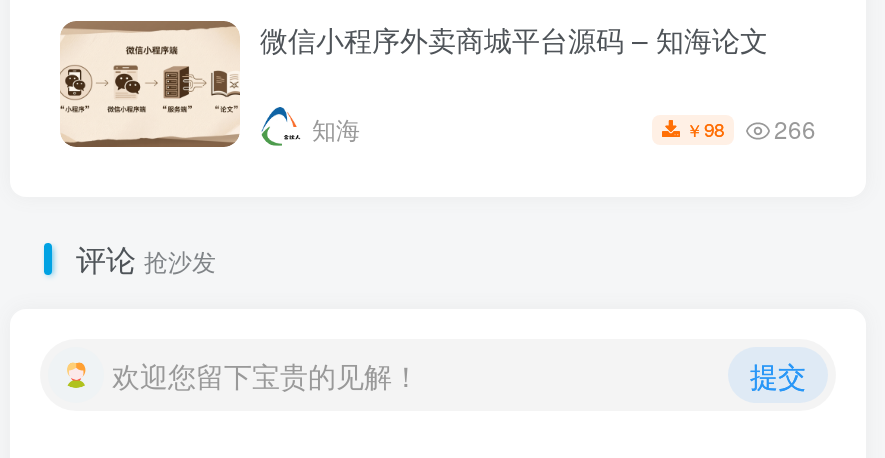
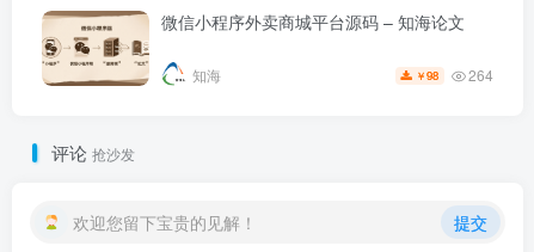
- ￥98 266
+ ￥98 264
